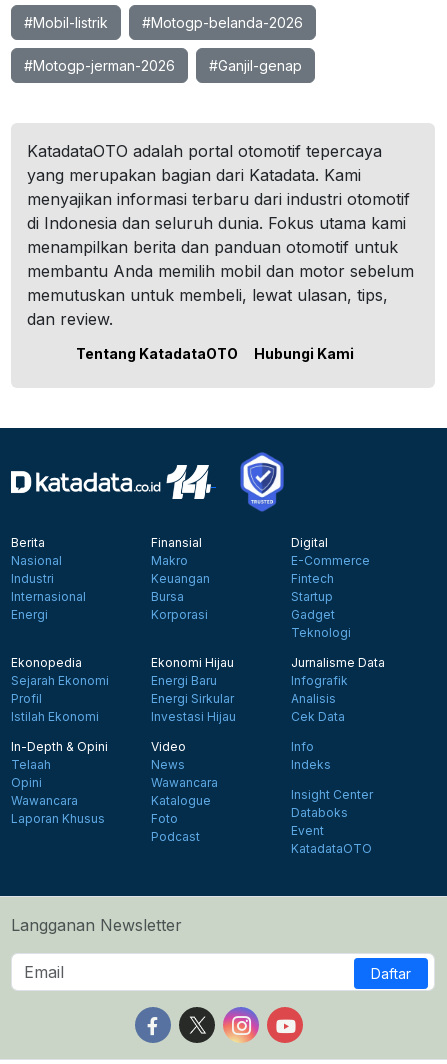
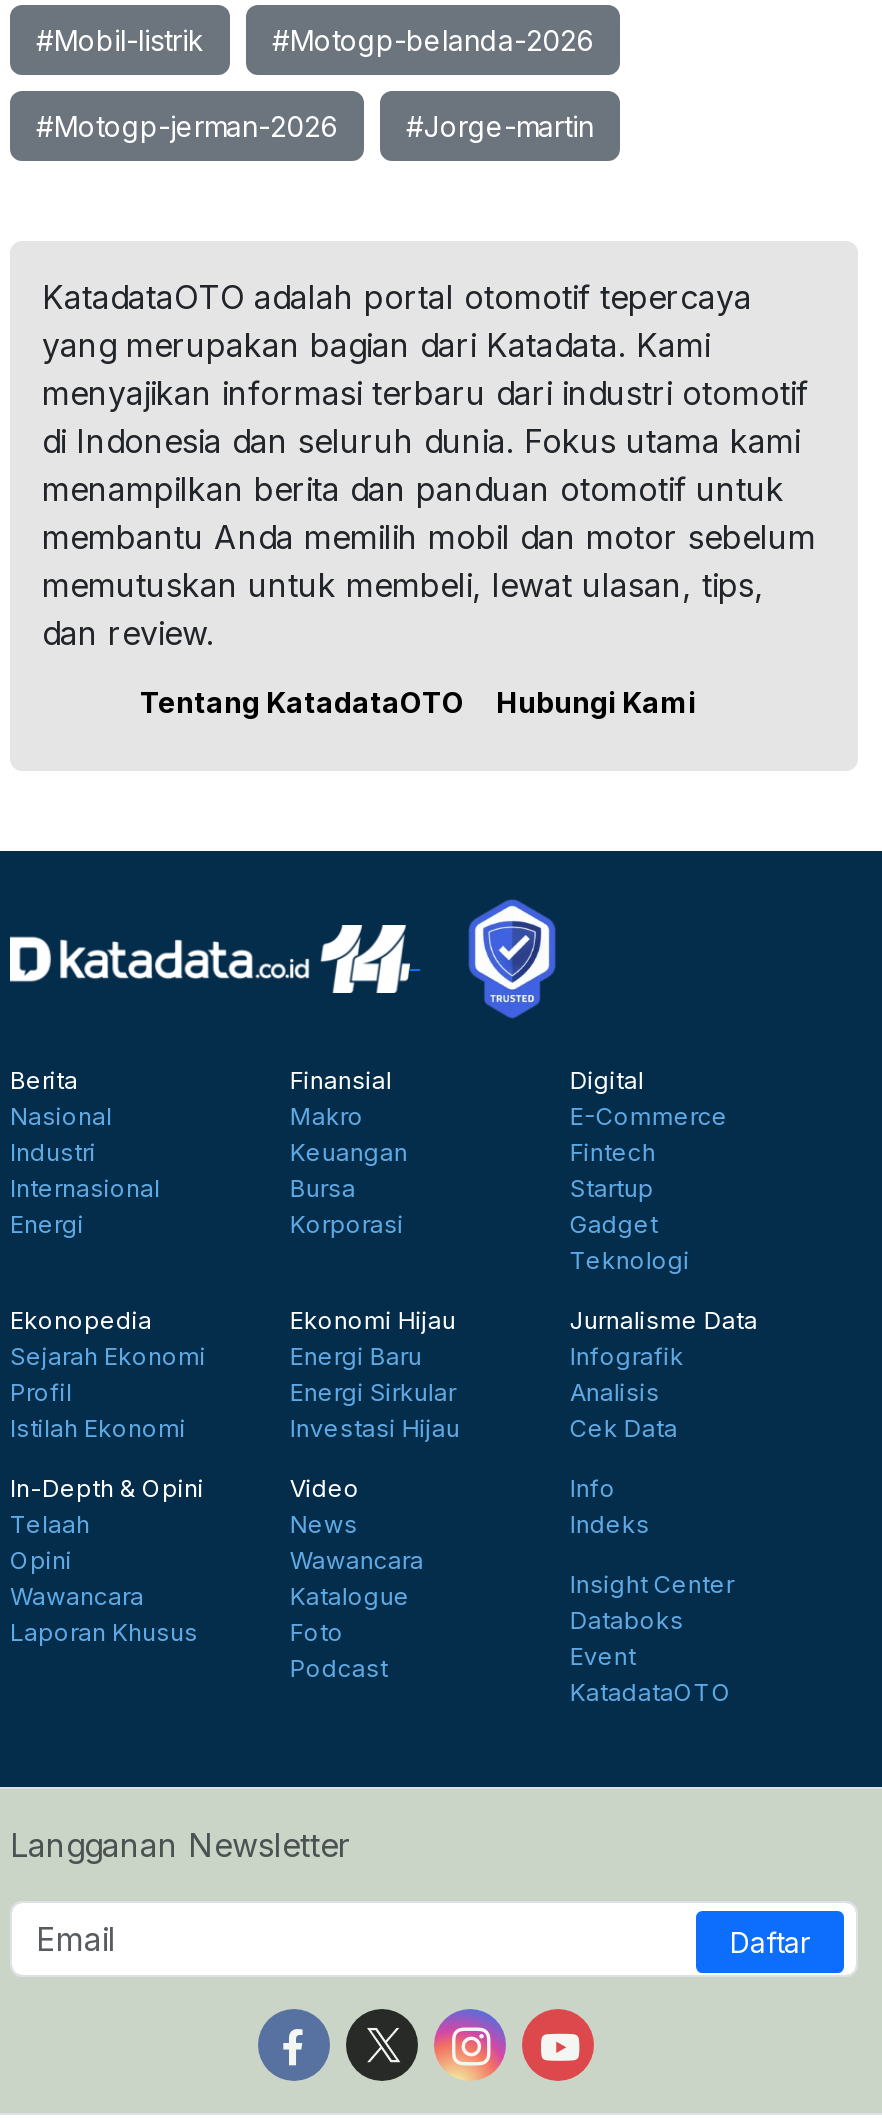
- #Ganjil-genap
+ #Jorge-martin
